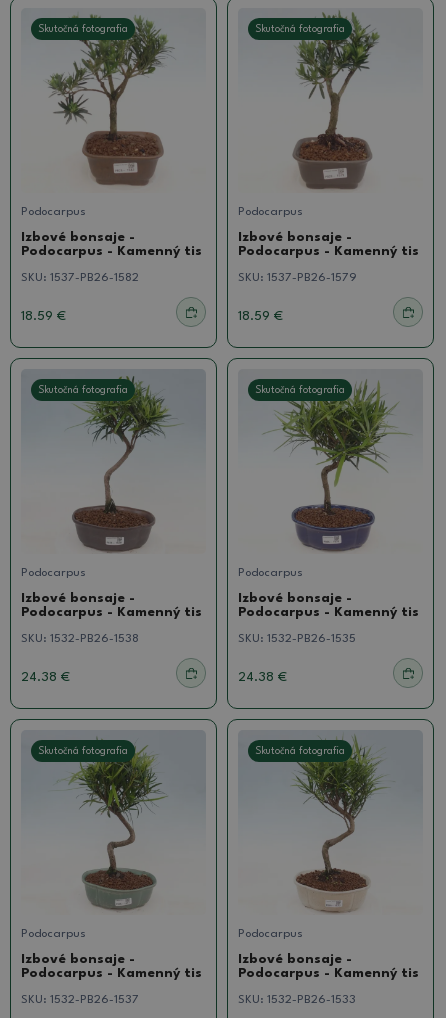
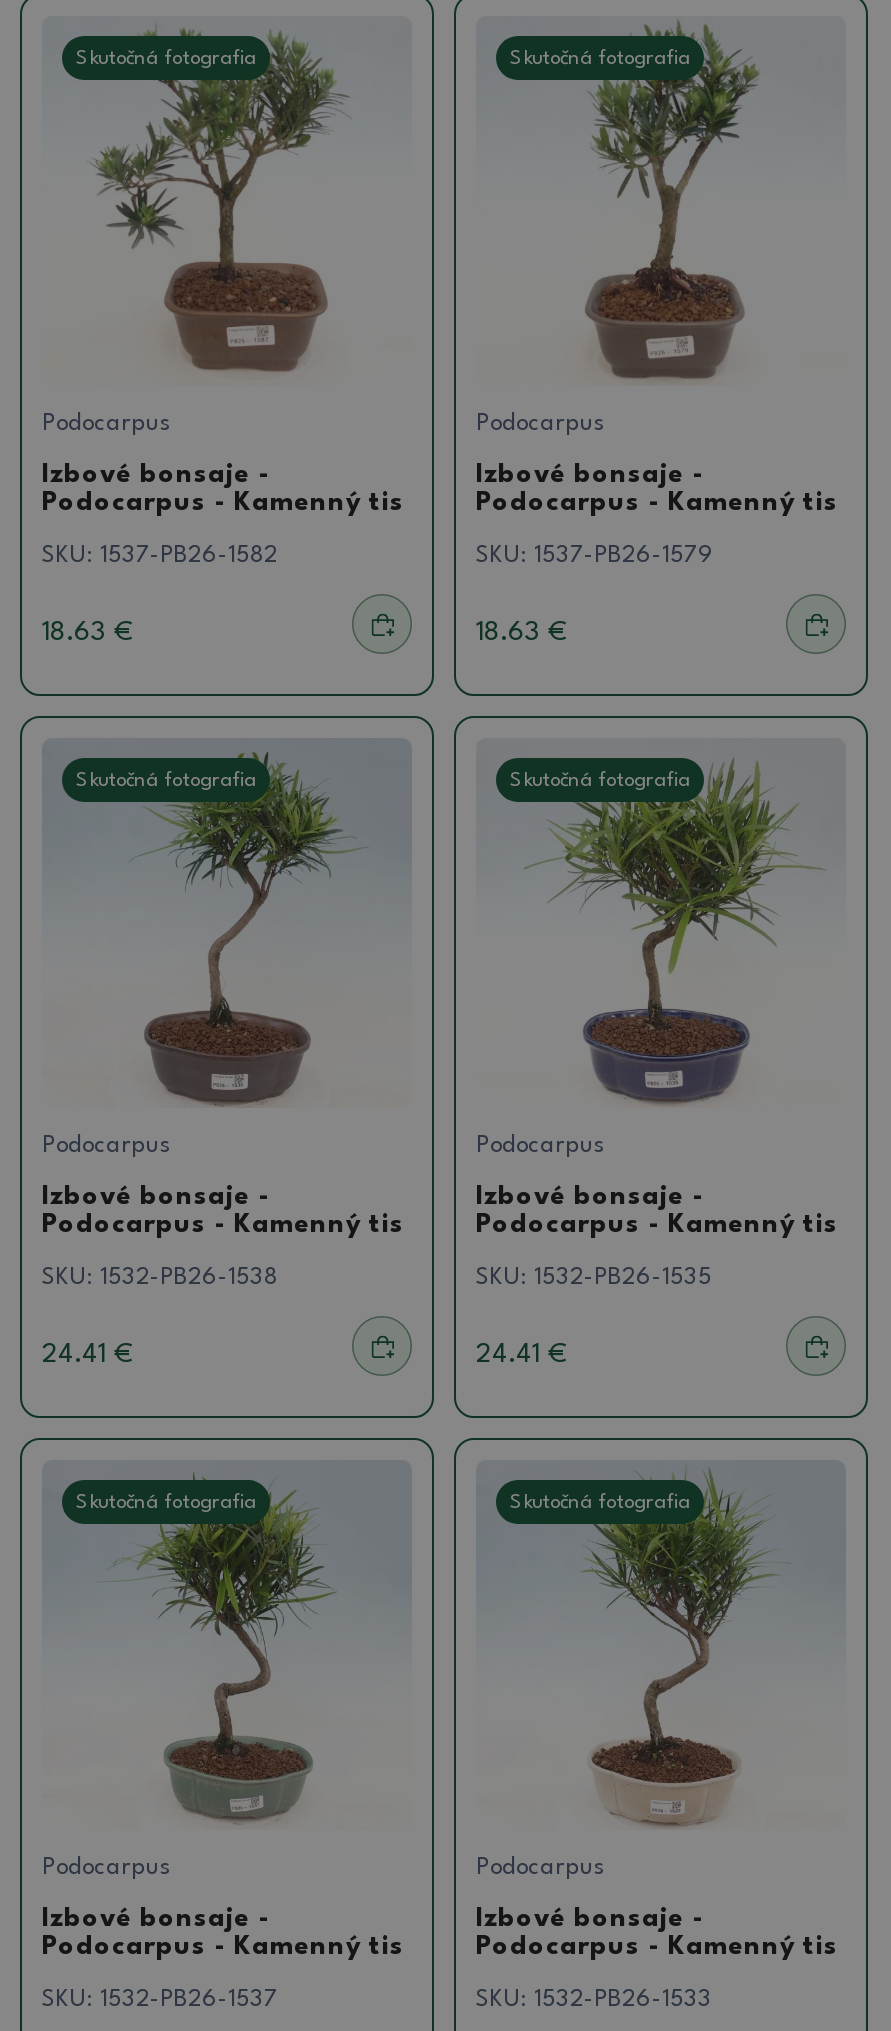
- 18.59 €
+ 18.63 €

- 18.59 €
+ 18.63 €

- 24.38 €
+ 24.41 €

- 24.38 €
+ 24.41 €
